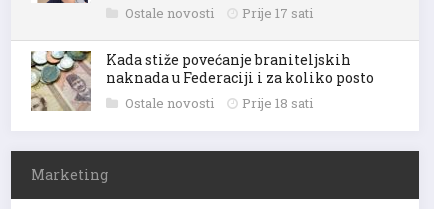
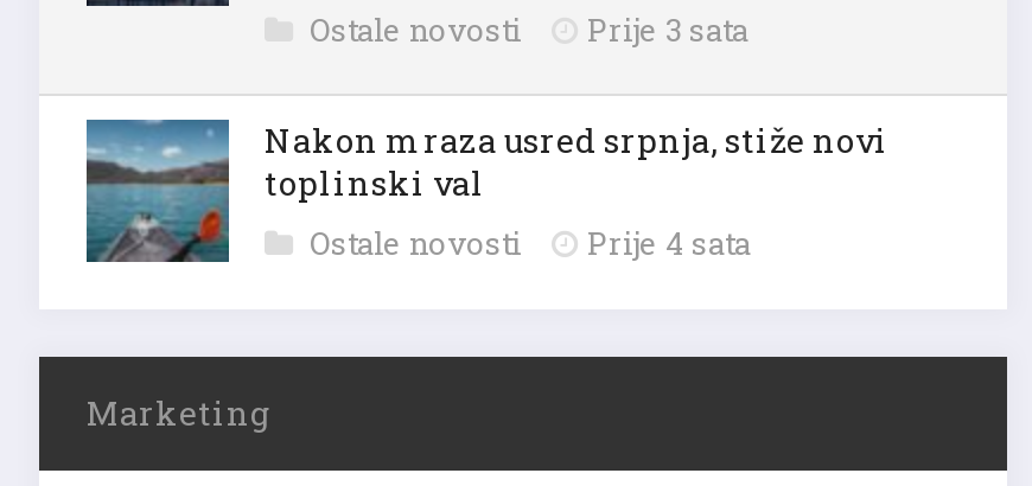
- Ostale novosti Prije 17 sati
+ Ostale novosti Prije 3 sata

- [image]
- Kada stiže povećanje braniteljskih
- naknada u Federaciji i za koliko posto
+ [image]
+ Nakon mraza usred srpnja, stiže novi
+ toplinski val

- Ostale novosti Prije 18 sati
+ Ostale novosti Prije 4 sata
